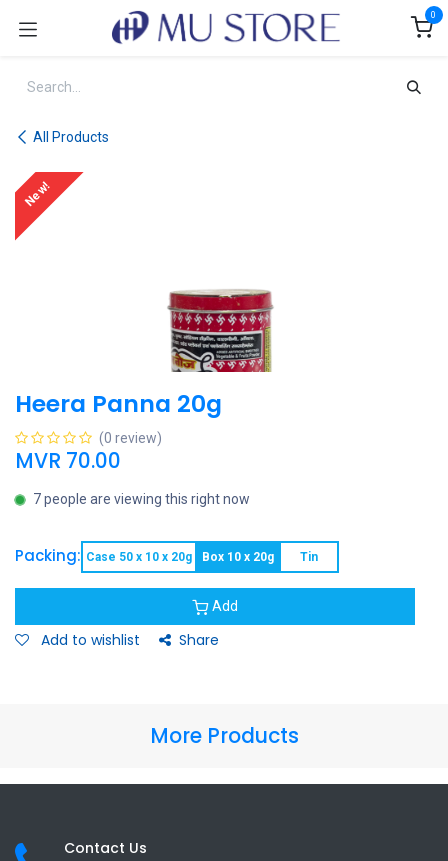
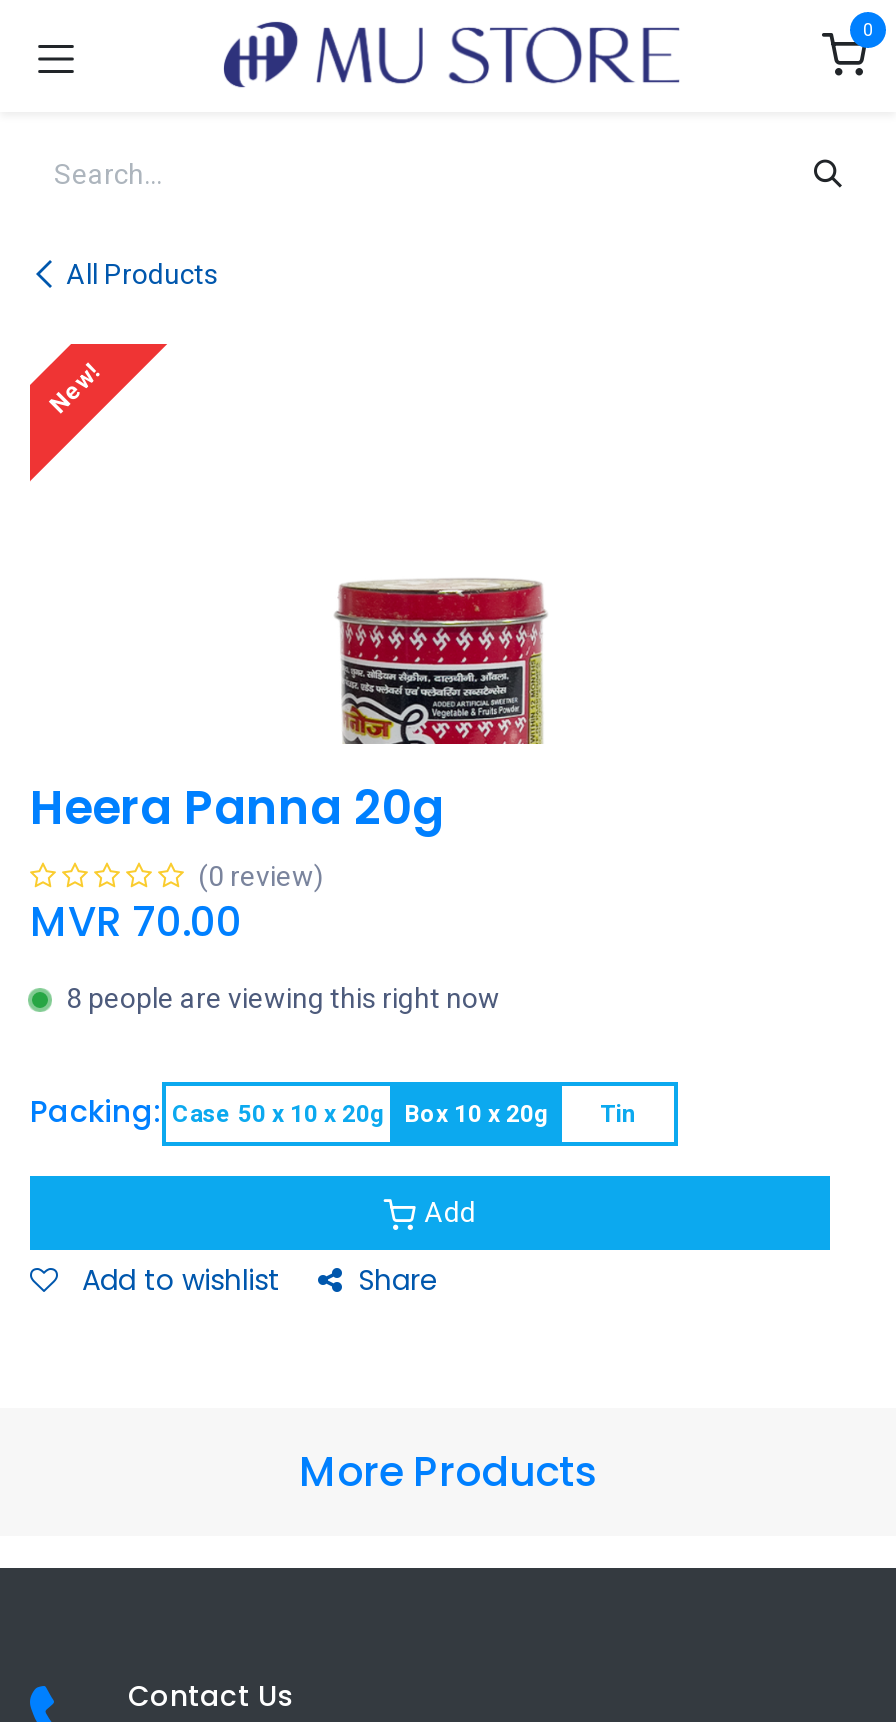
- 7 people are viewing this right now
+ 8 people are viewing this right now
